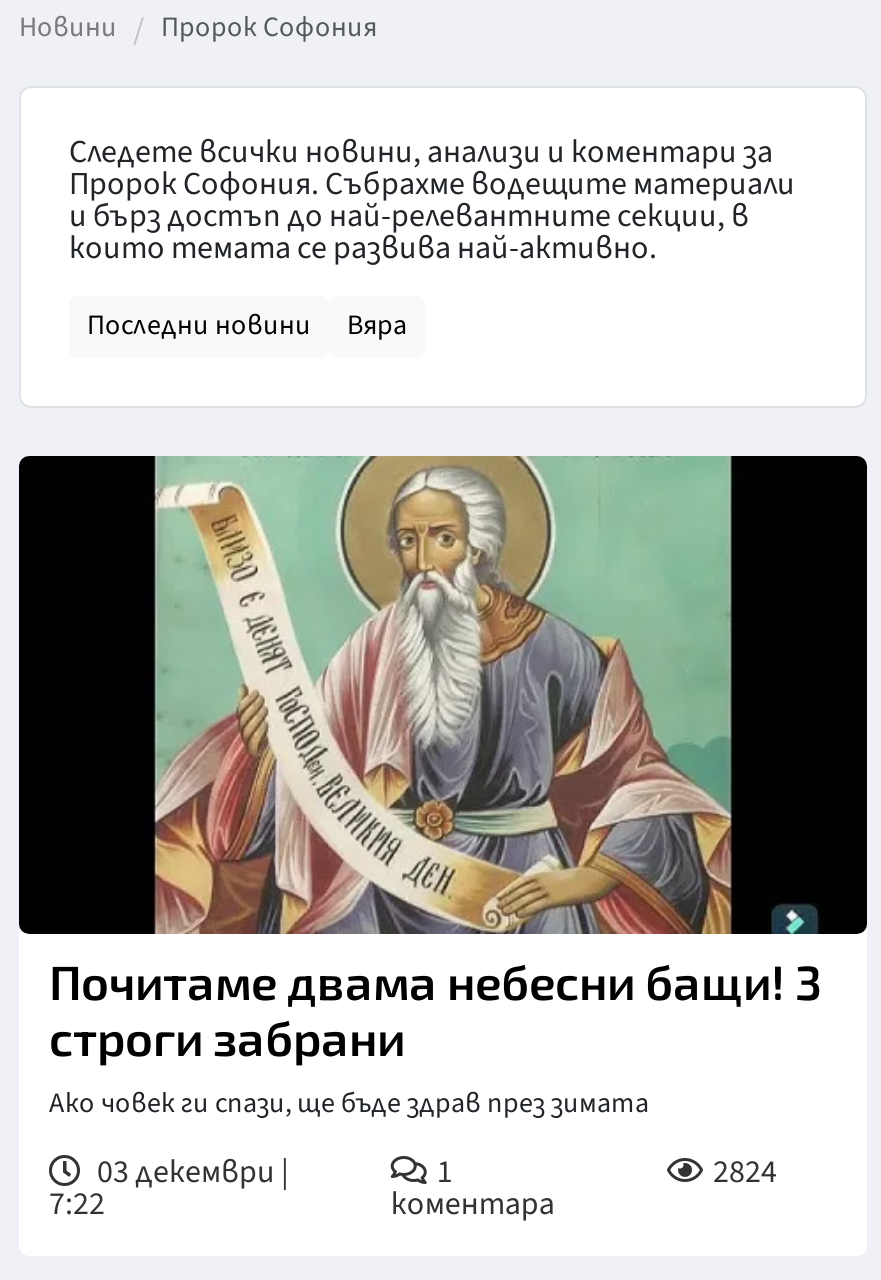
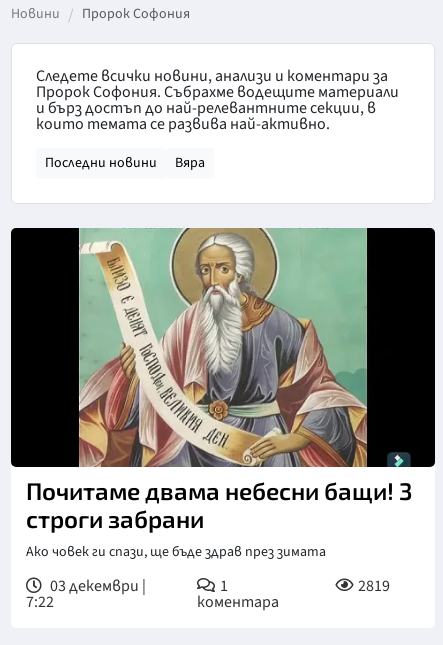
- 2824
+ 2819
